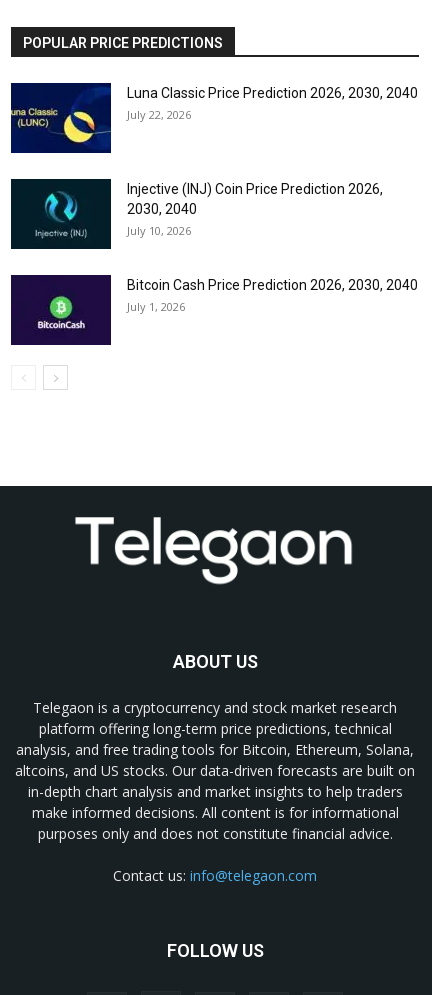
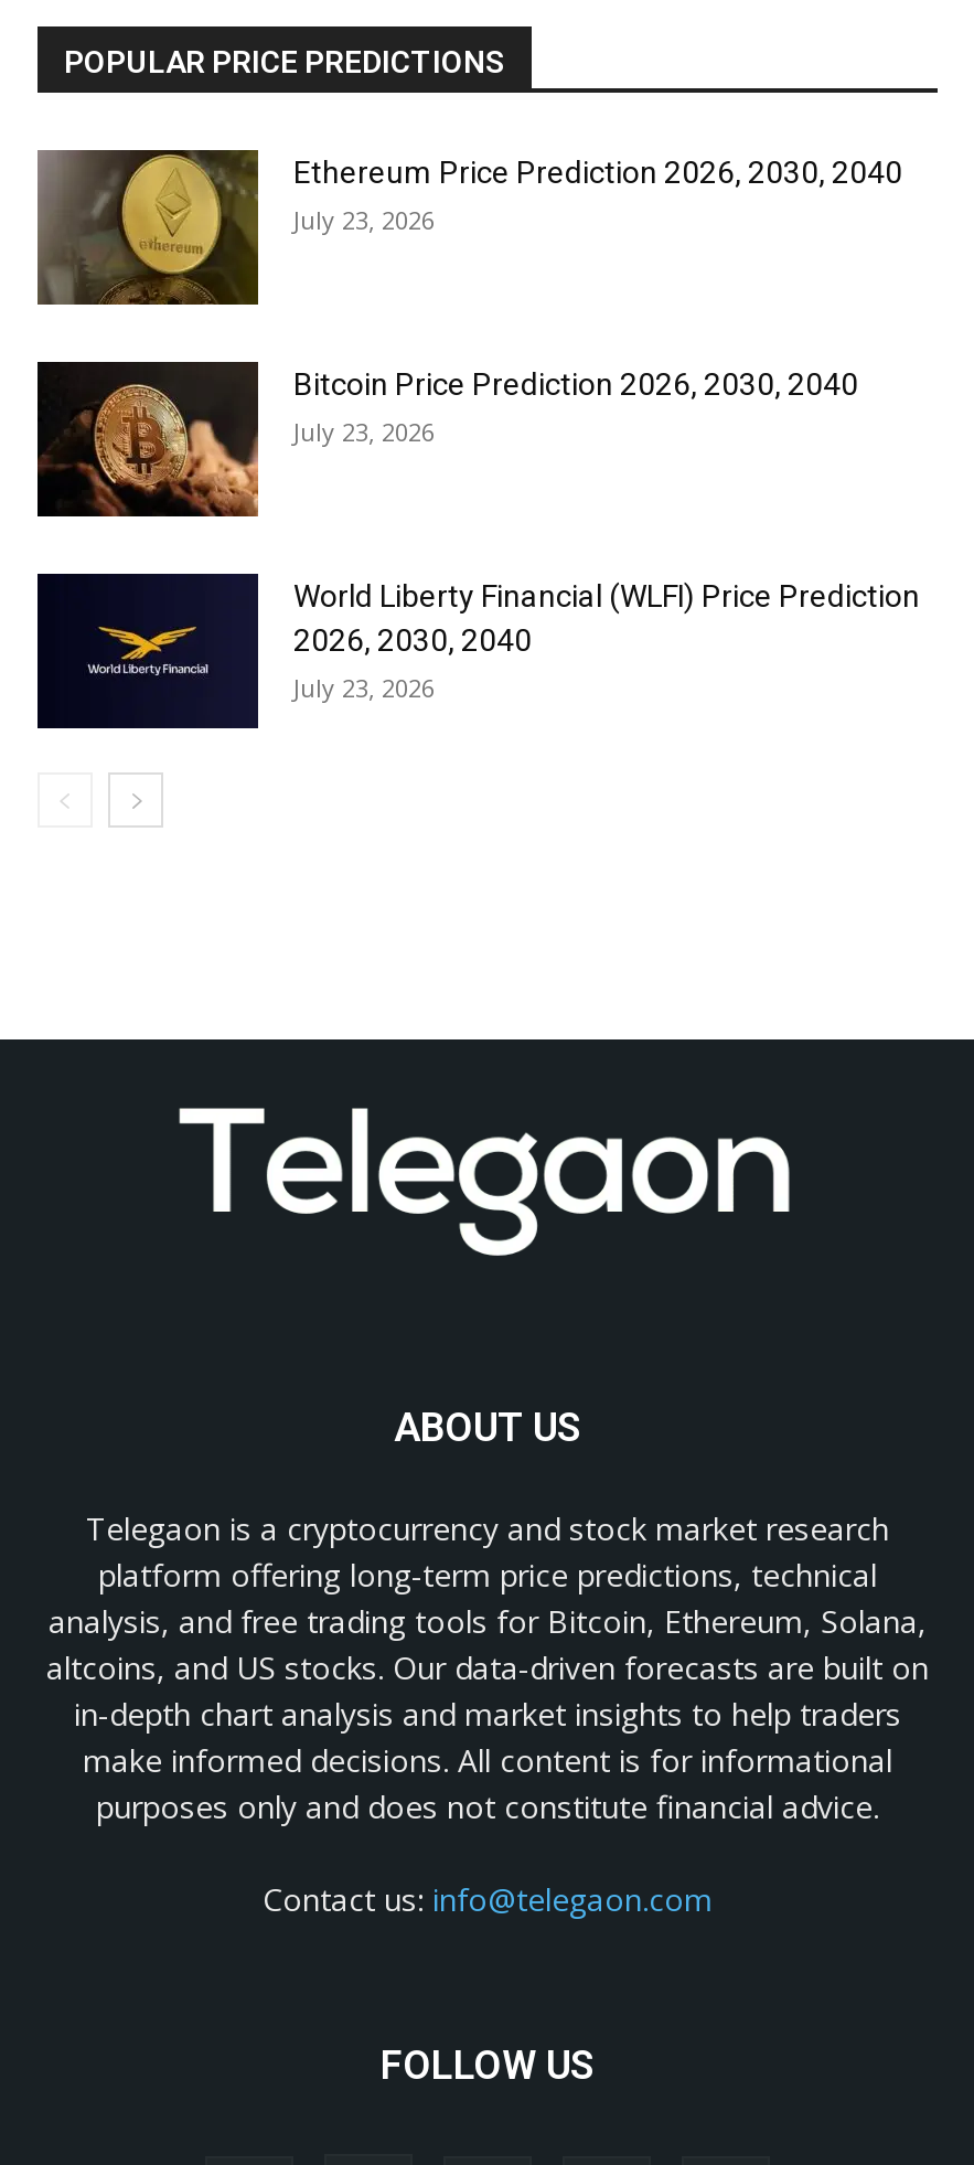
- [image]
- Luna Classic Price Prediction 2026, 2030, 2040
- July 22, 2026
+ [image]
+ Ethereum Price Prediction 2026, 2030, 2040
+ July 23, 2026

- [image]
- Injective (INJ) Coin Price Prediction 2026,
- 2030, 2040
- July 10, 2026
+ [image]
+ Bitcoin Price Prediction 2026, 2030, 2040
+ July 23, 2026

- [image]
- Bitcoin Cash Price Prediction 2026, 2030, 2040
- July 1, 2026
+ [image]
+ World Liberty Financial (WLFI) Price Prediction
+ 2026, 2030, 2040
+ July 23, 2026
